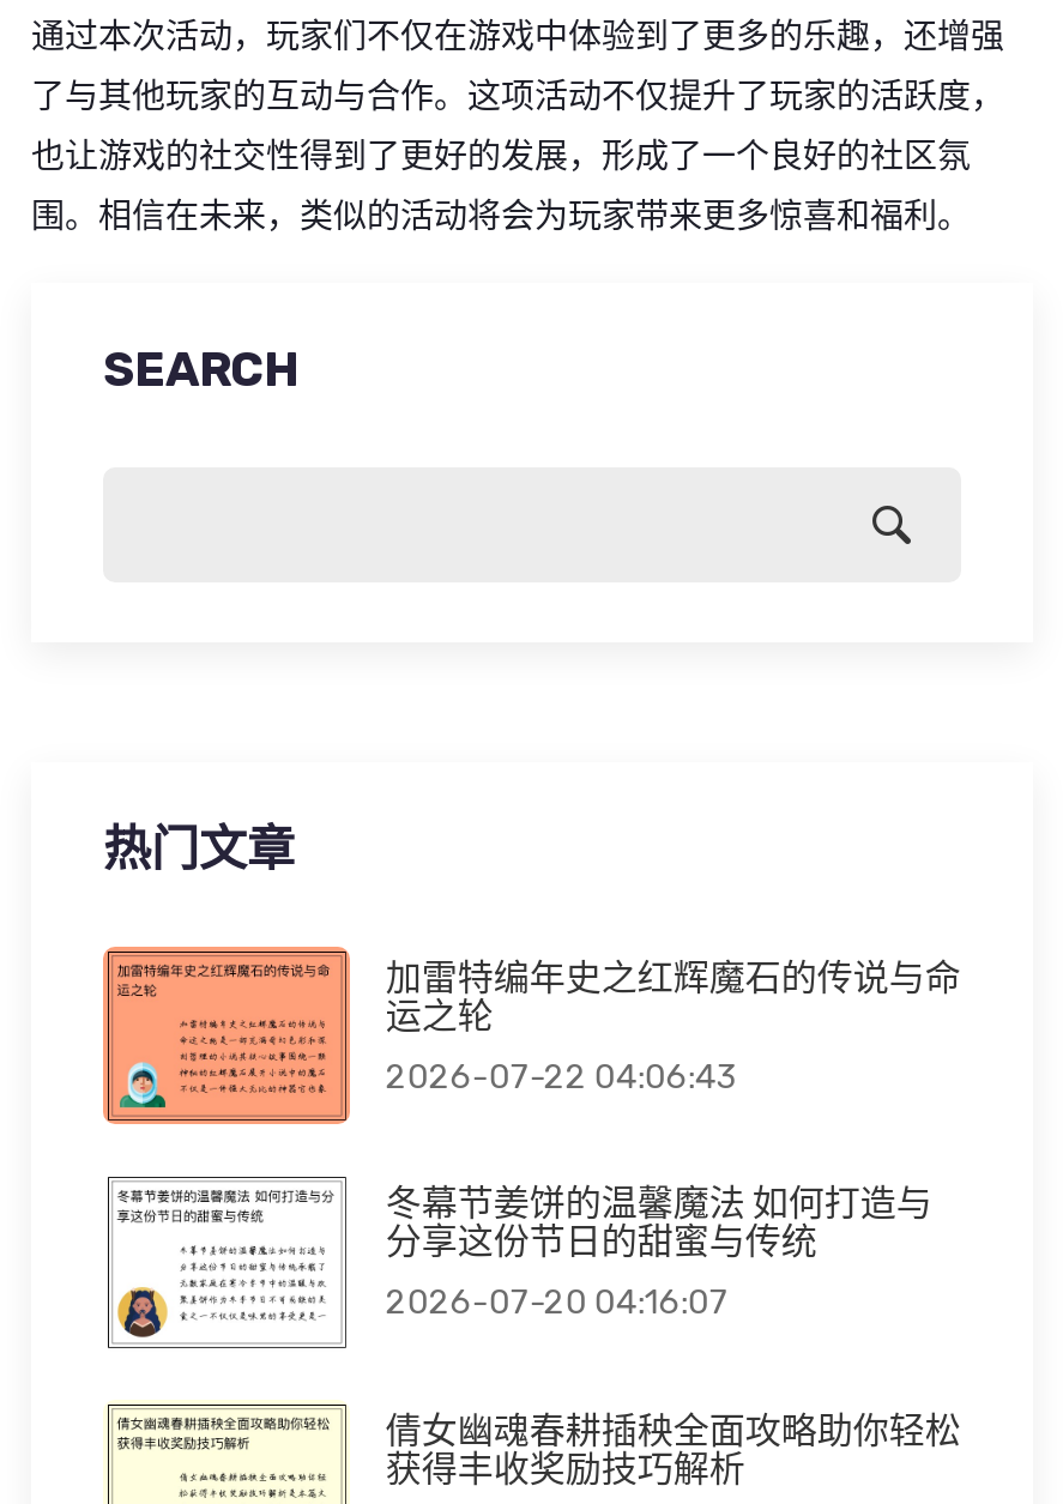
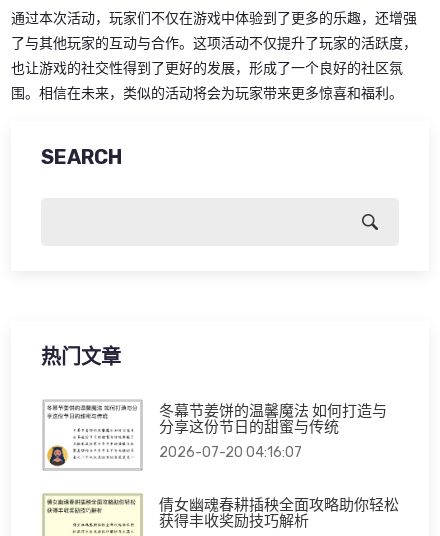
- [image]
- 加雷特编年史之红辉魔石的传说与命
- 运之轮
- 2026-07-22 04:06:43
